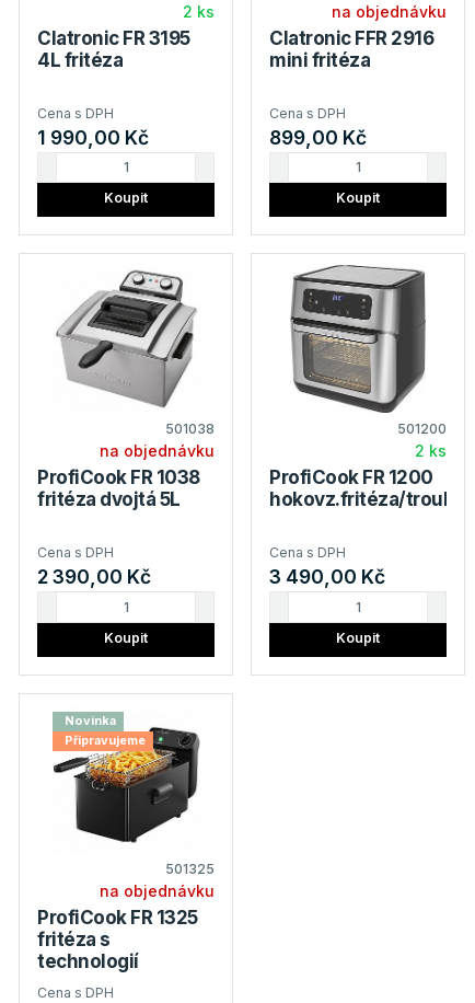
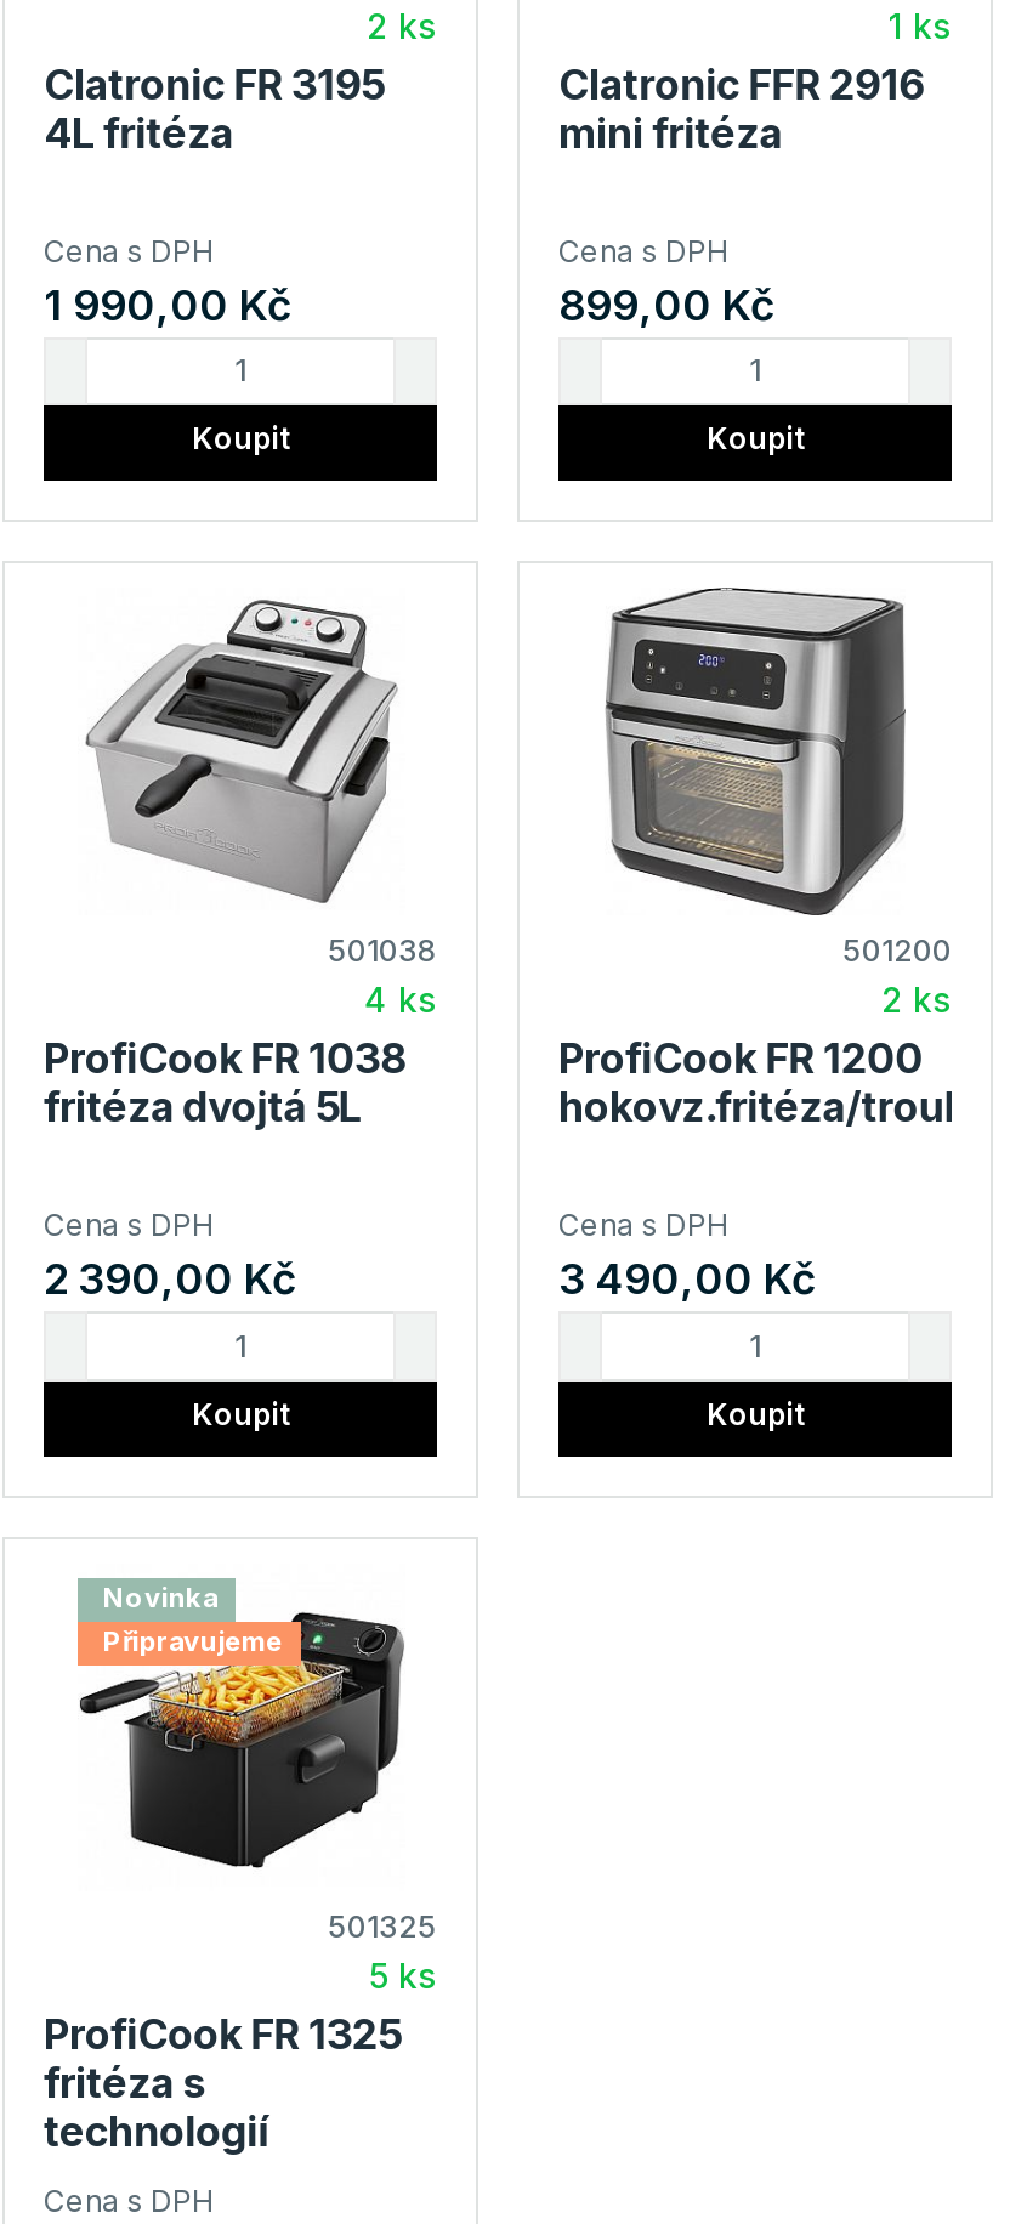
- na objednávku
+ 1 ks

- na objednávku
+ 4 ks

- na objednávku
+ 5 ks
